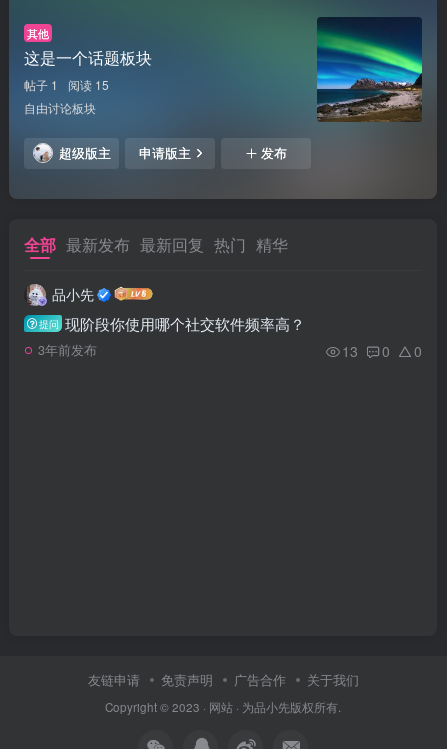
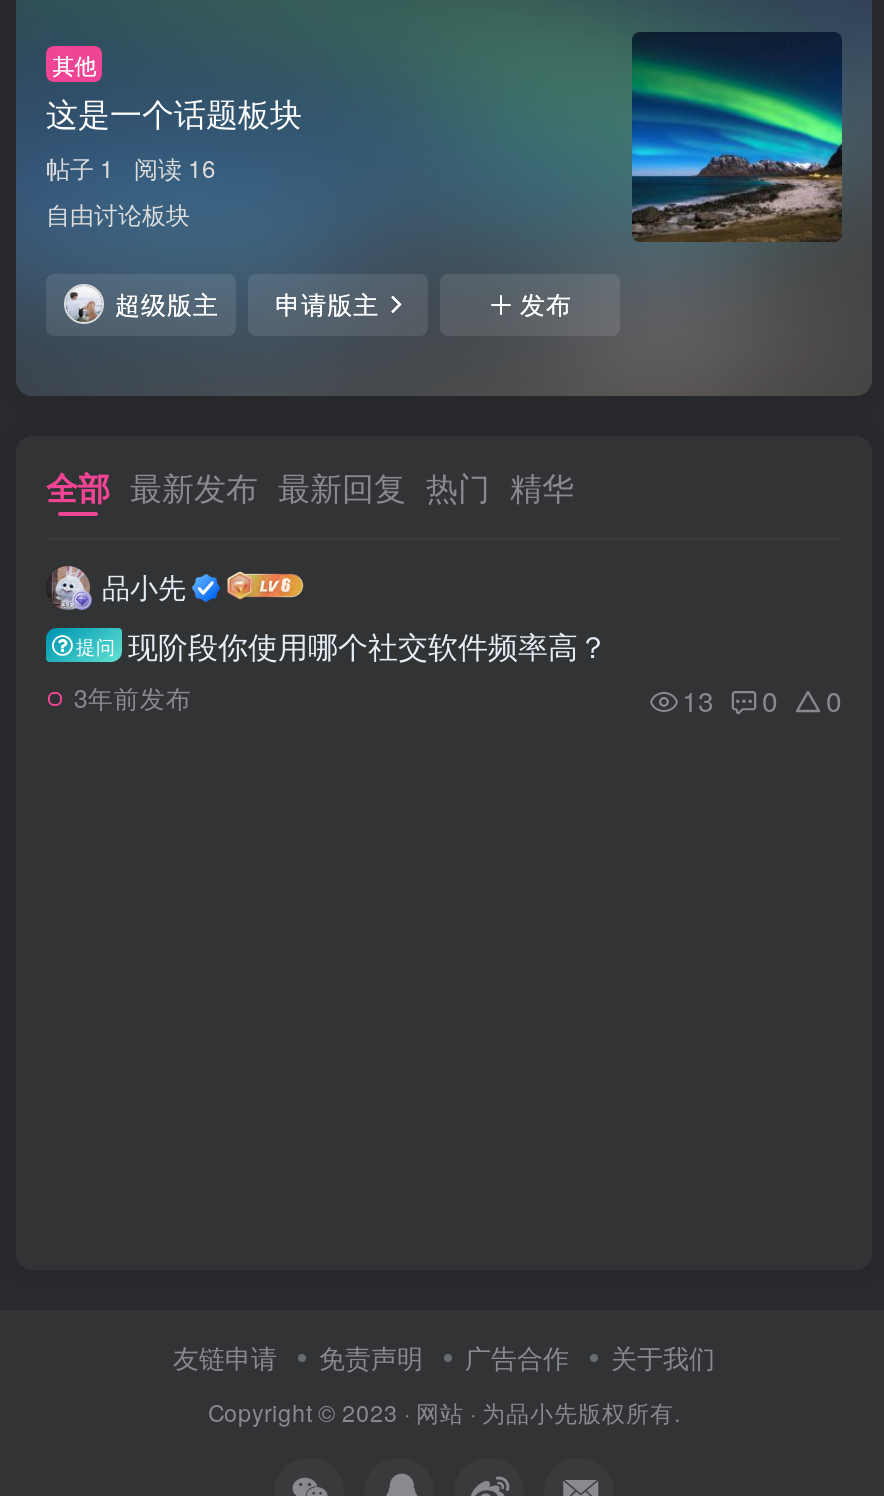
- 帖子 1 阅读 15
+ 帖子 1 阅读 16
